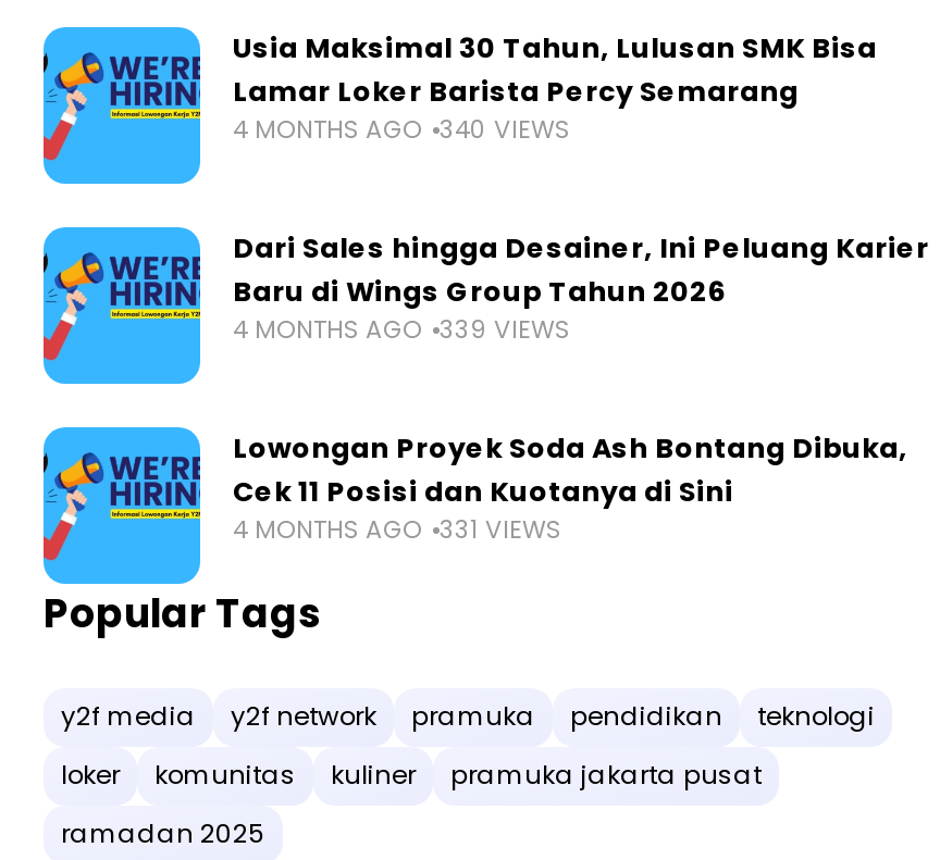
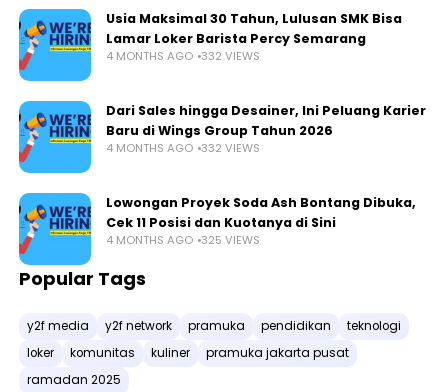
- 4 MONTHS AGO 340 VIEWS
+ 4 MONTHS AGO 332 VIEWS

- 4 MONTHS AGO 339 VIEWS
+ 4 MONTHS AGO 332 VIEWS

- 4 MONTHS AGO 331 VIEWS
+ 4 MONTHS AGO 325 VIEWS
